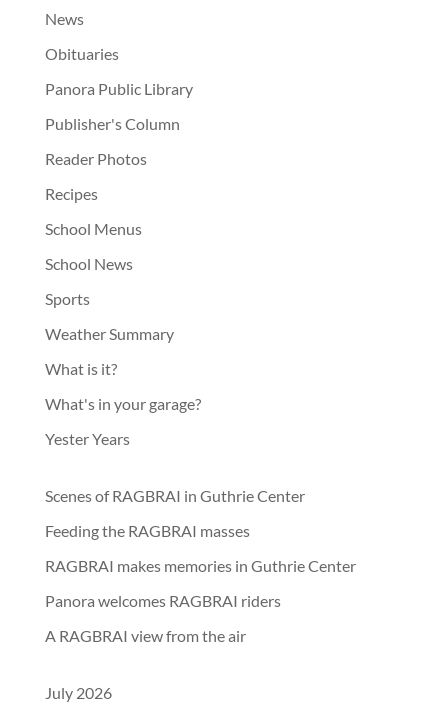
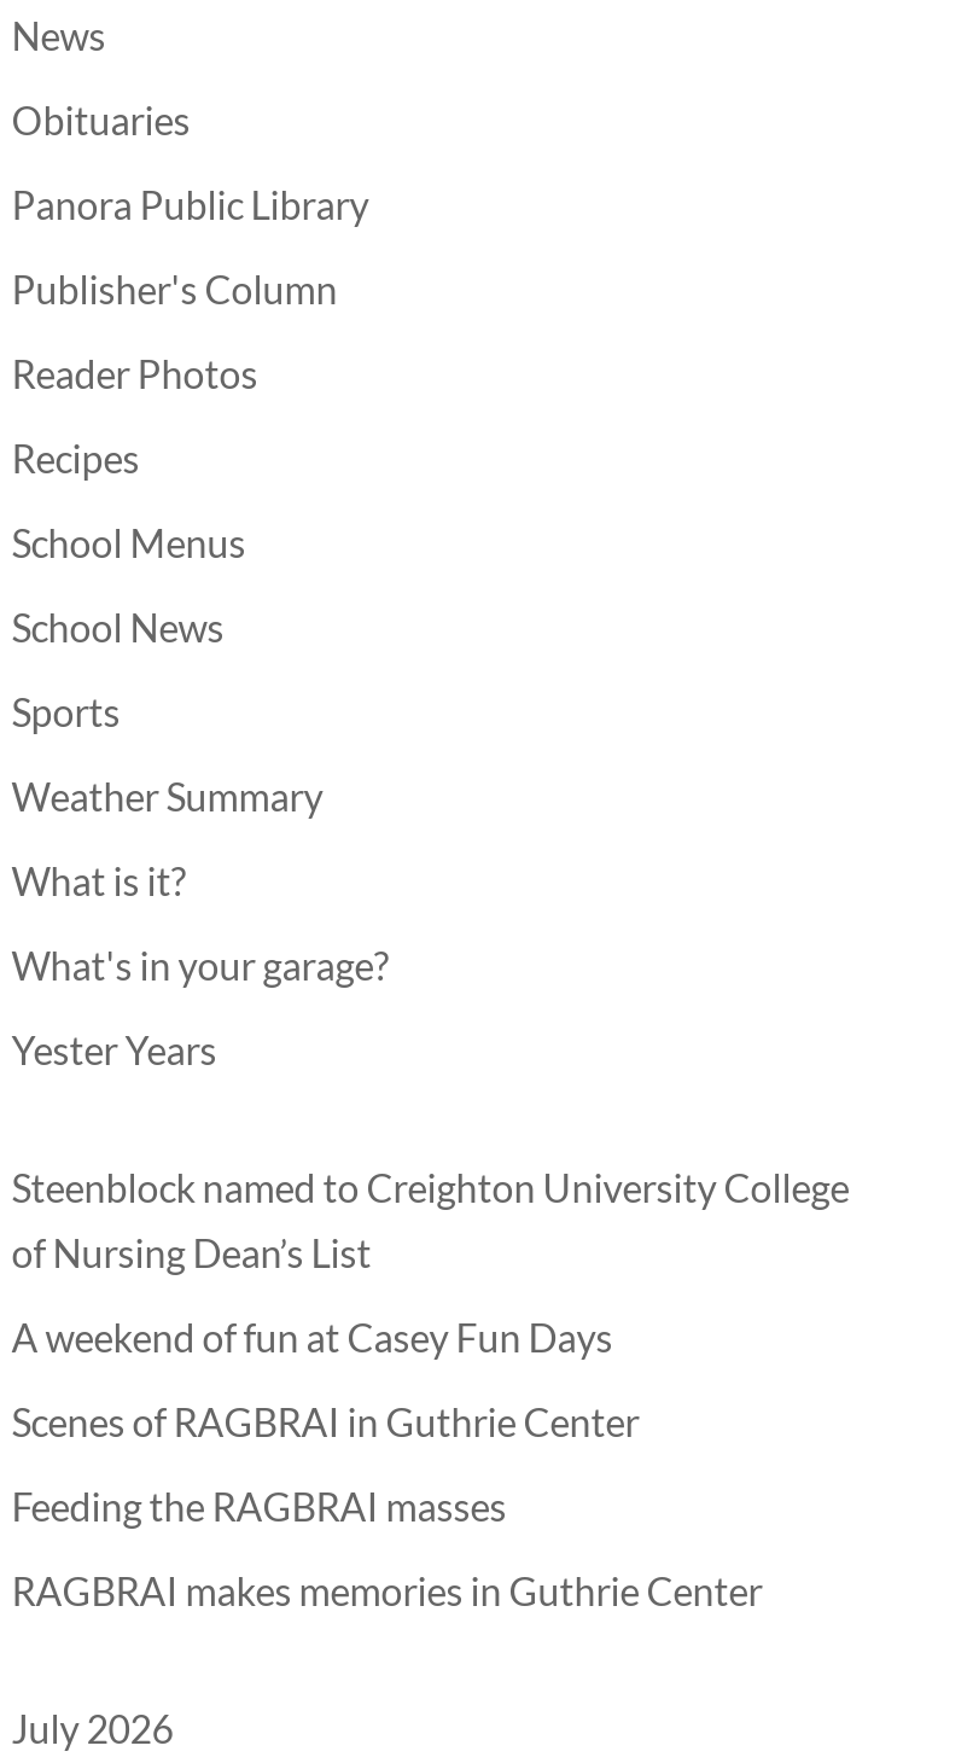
+ Steenblock named to Creighton University College
+ of Nursing Dean’s List
+ A weekend of fun at Casey Fun Days

moved down: Scenes of RAGBRAI in Guthrie Center | Feeding the RAGBRAI masses | RAGBRAI makes memories in Guthrie Center

- Panora welcomes RAGBRAI riders
- A RAGBRAI view from the air
